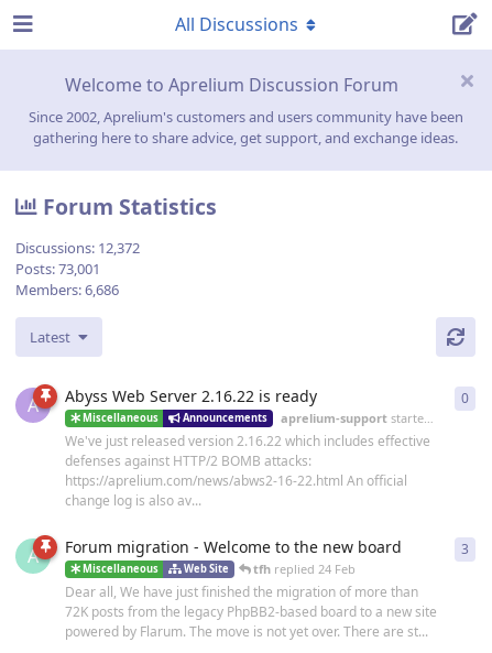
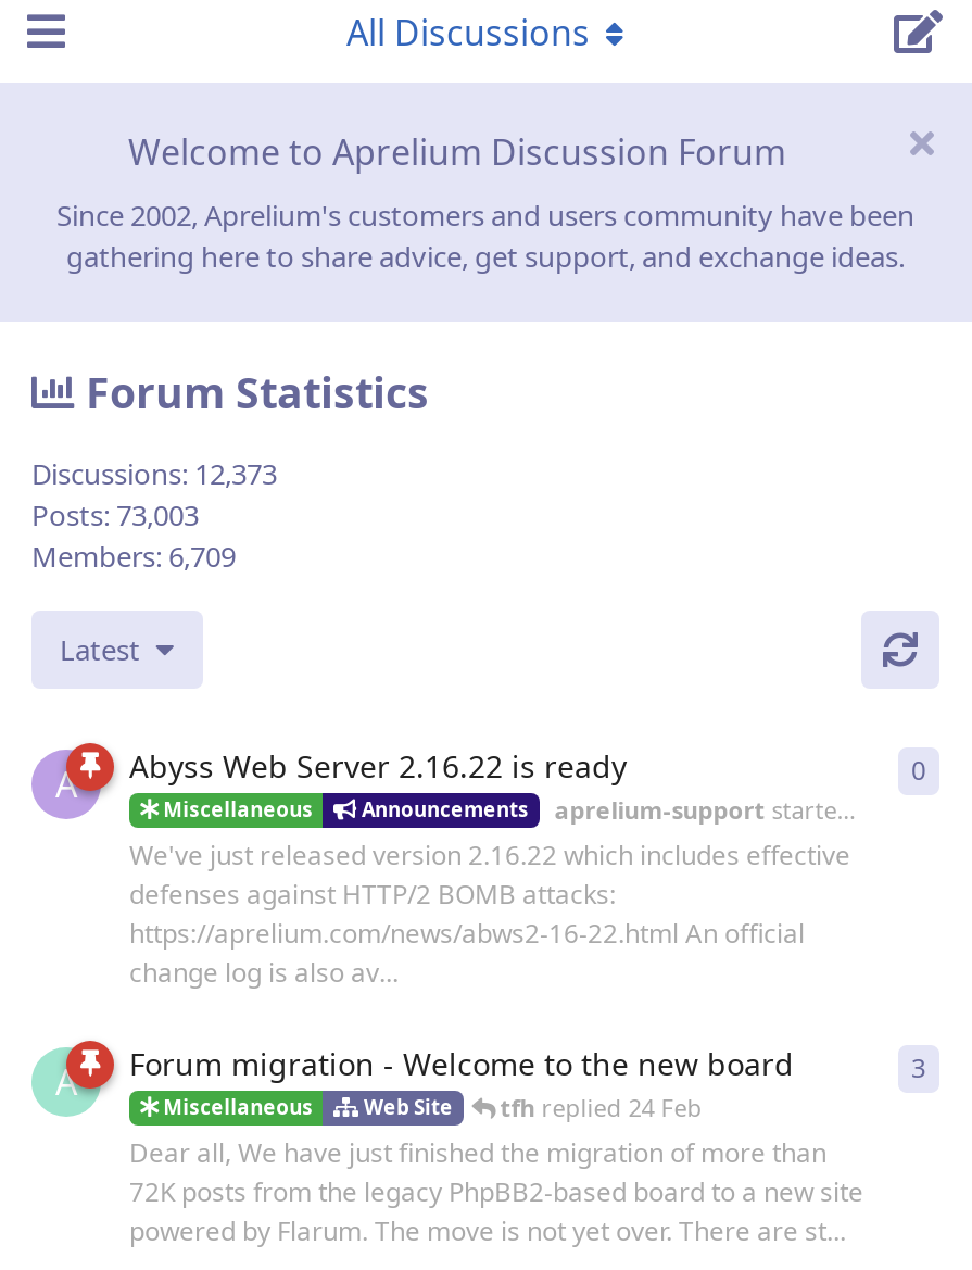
- Discussions: 12,372
+ Discussions: 12,373

- Posts: 73,001
+ Posts: 73,003

- Members: 6,686
+ Members: 6,709
